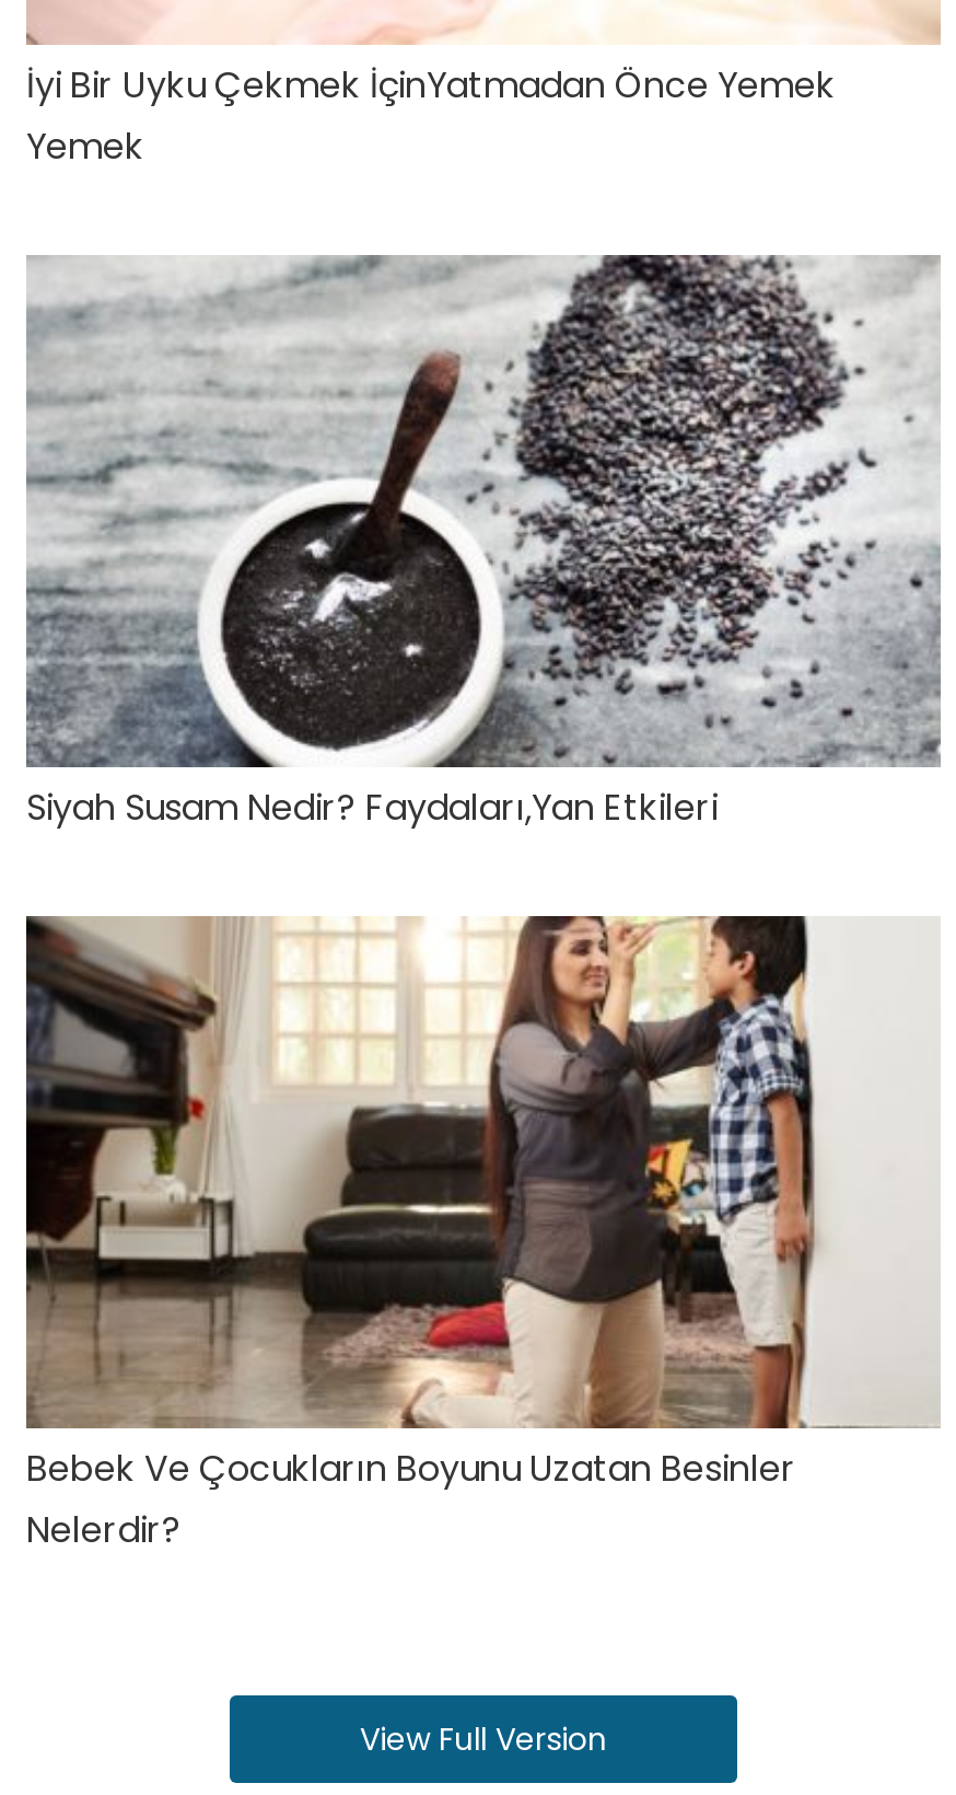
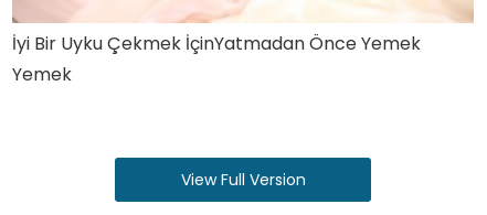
- [image]
- Siyah Susam Nedir? Faydaları,Yan Etkileri

- [image]
- Bebek Ve Çocukların Boyunu Uzatan Besinler
- Nelerdir?
